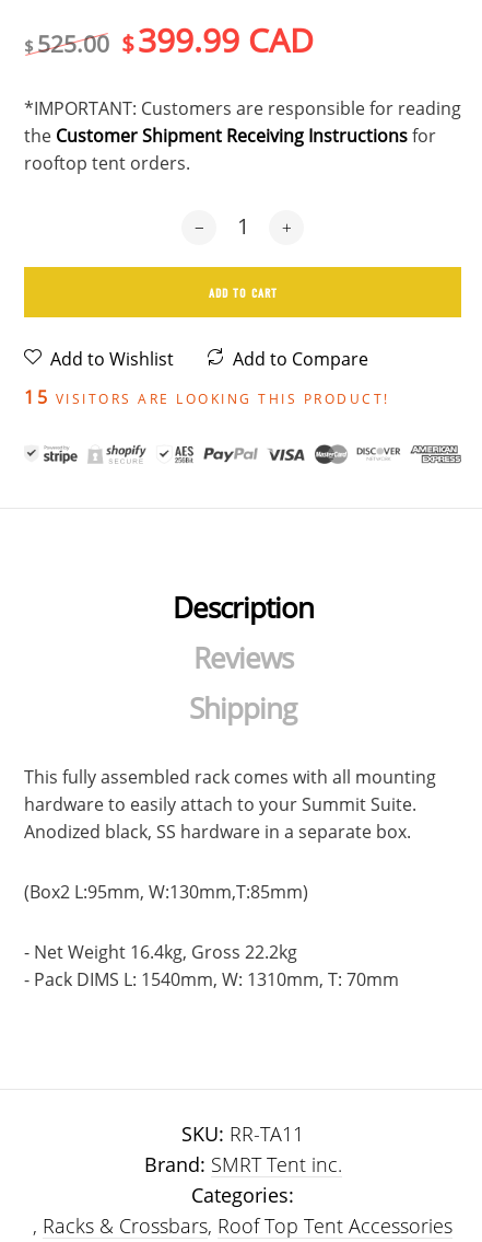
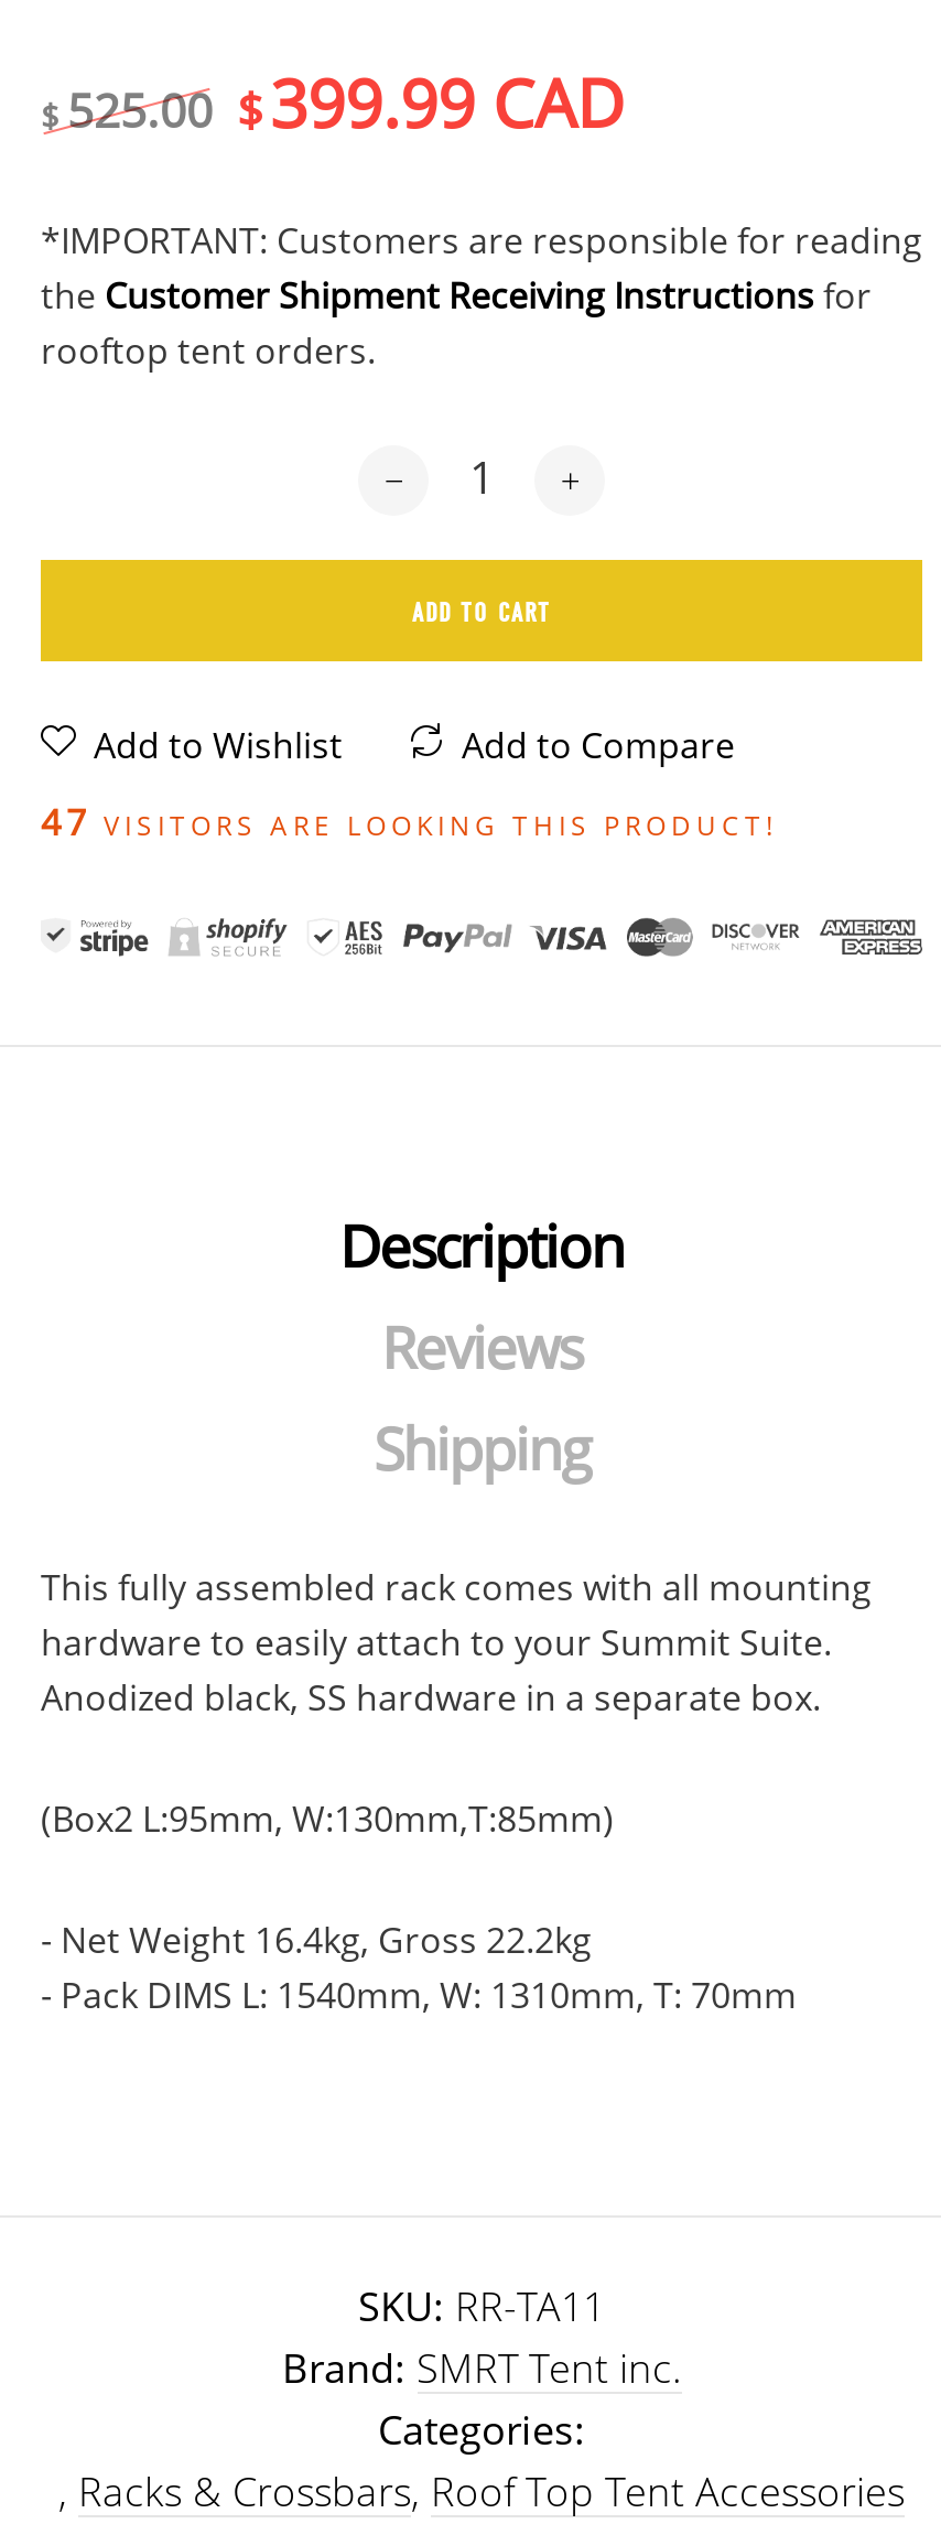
- 15 VISITORS ARE LOOKING THIS PRODUCT!
+ 47 VISITORS ARE LOOKING THIS PRODUCT!
